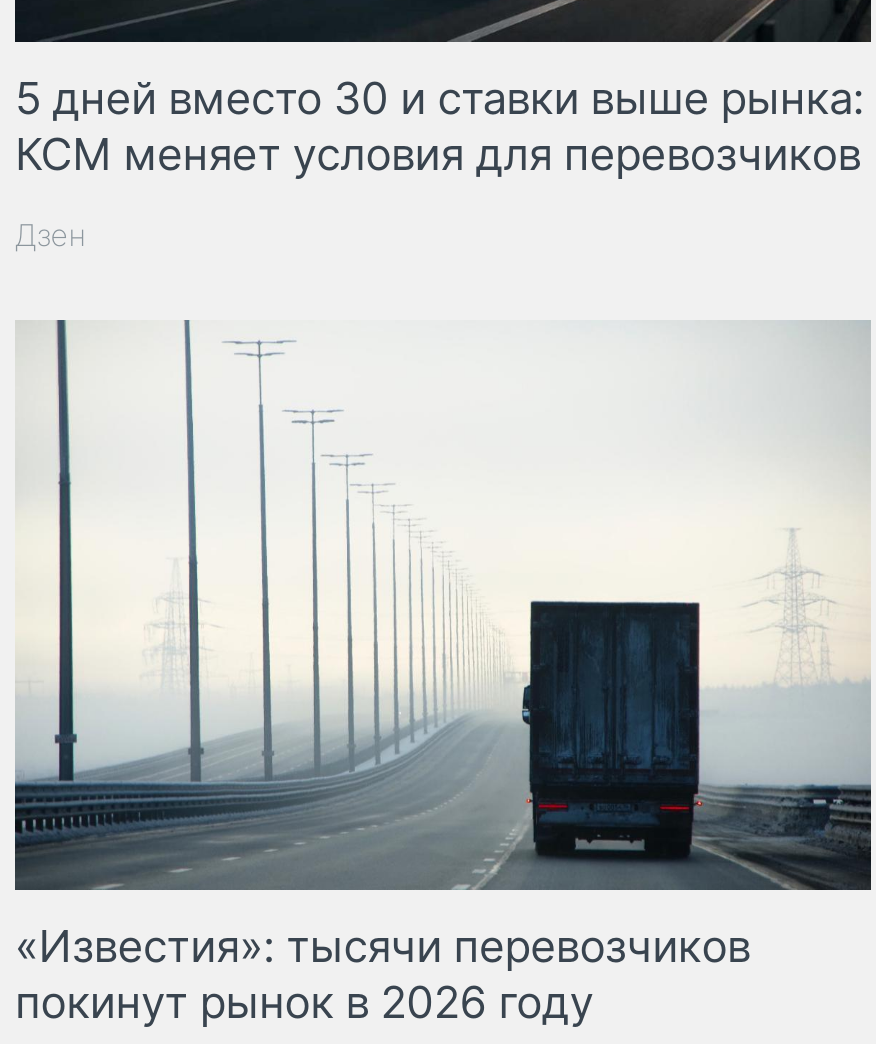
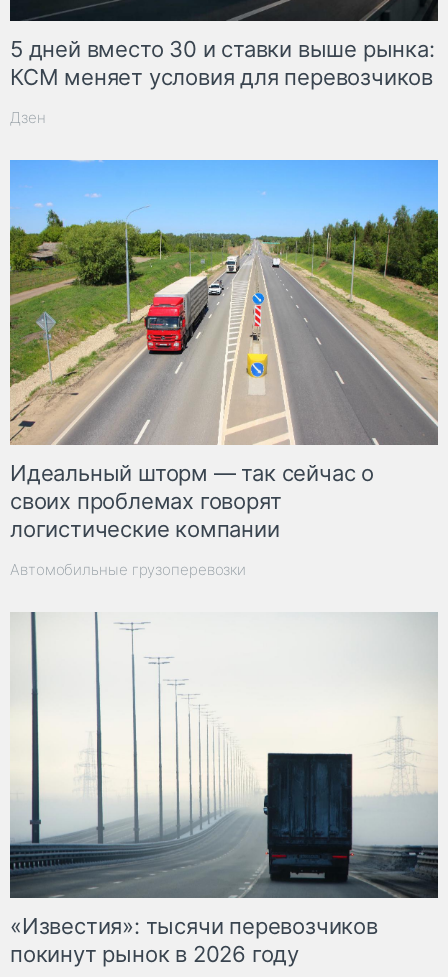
+ [image]
+ Идеальный шторм — так сейчас о
+ своих проблемах говорят
+ логистические компании
+ Автомобильные грузоперевозки
